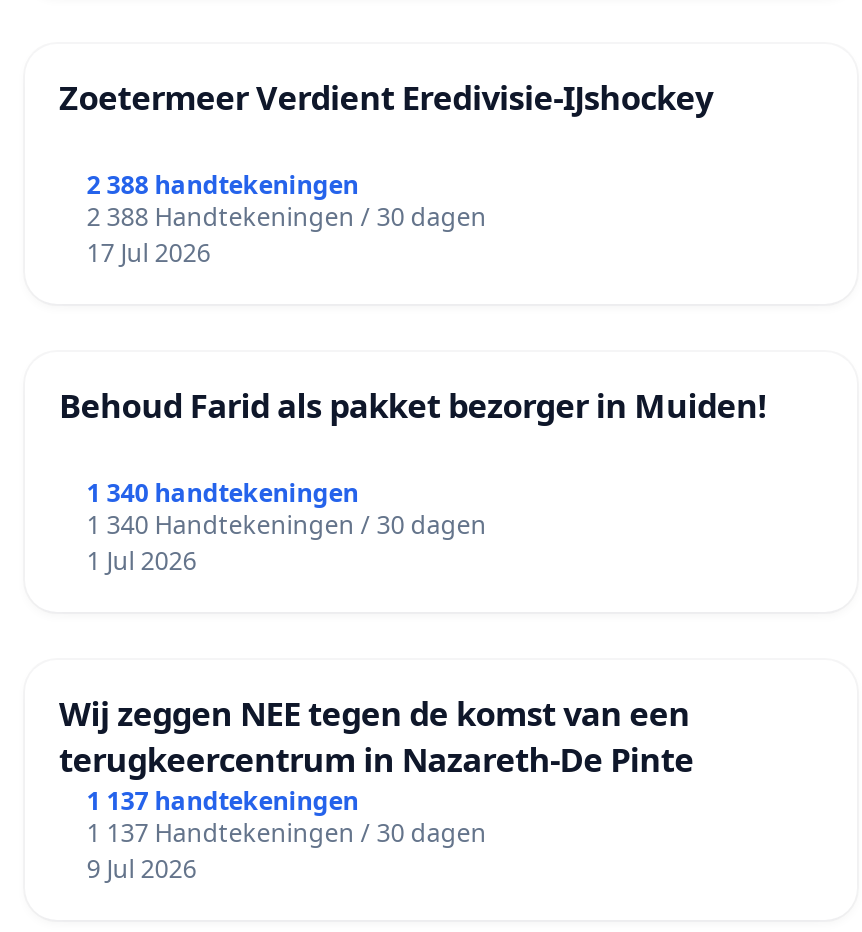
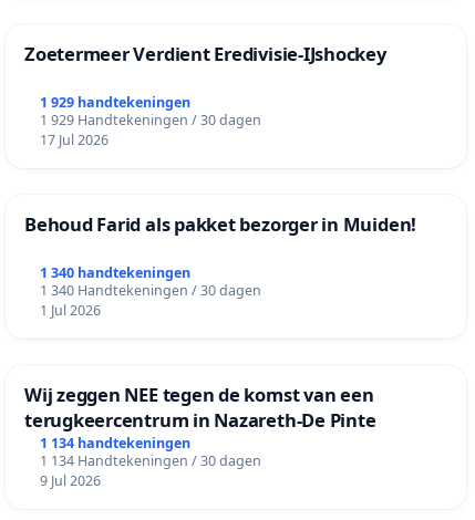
- 2 388 handtekeningen
+ 1 929 handtekeningen

- 2 388 Handtekeningen / 30 dagen
+ 1 929 Handtekeningen / 30 dagen

- 1 137 handtekeningen
+ 1 134 handtekeningen

- 1 137 Handtekeningen / 30 dagen
+ 1 134 Handtekeningen / 30 dagen
